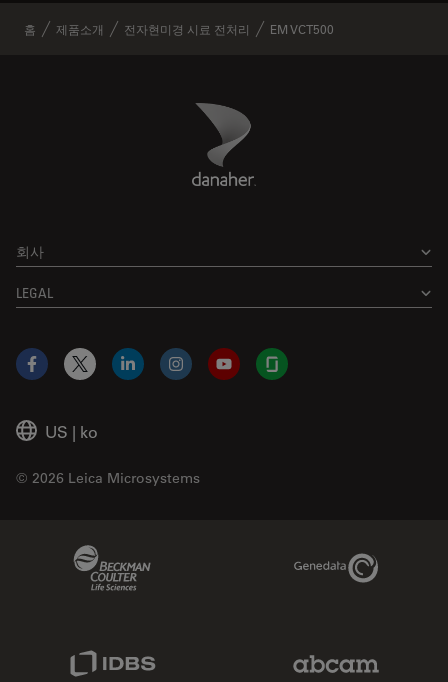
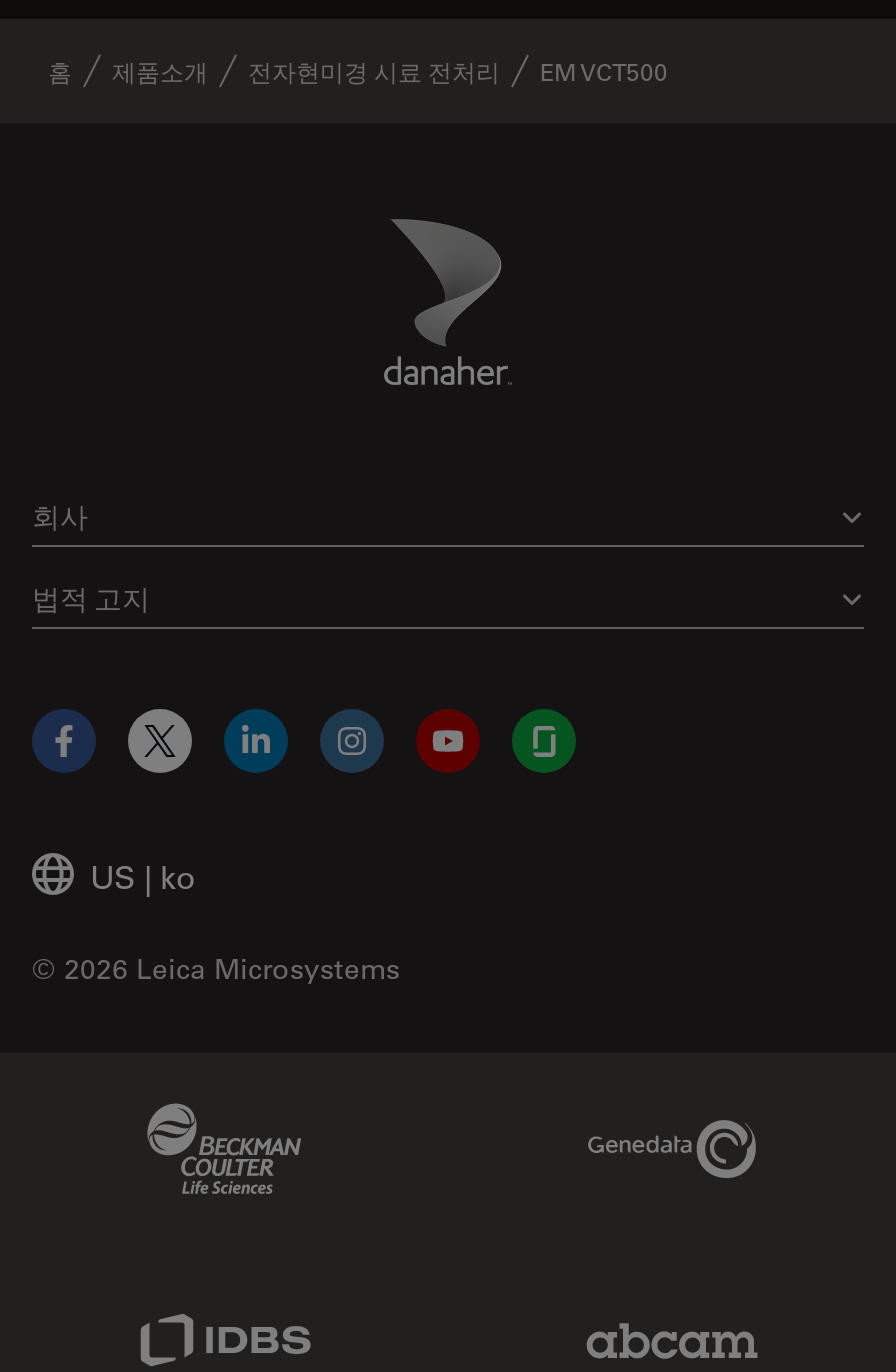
- LEGAL
+ 법적 고지
